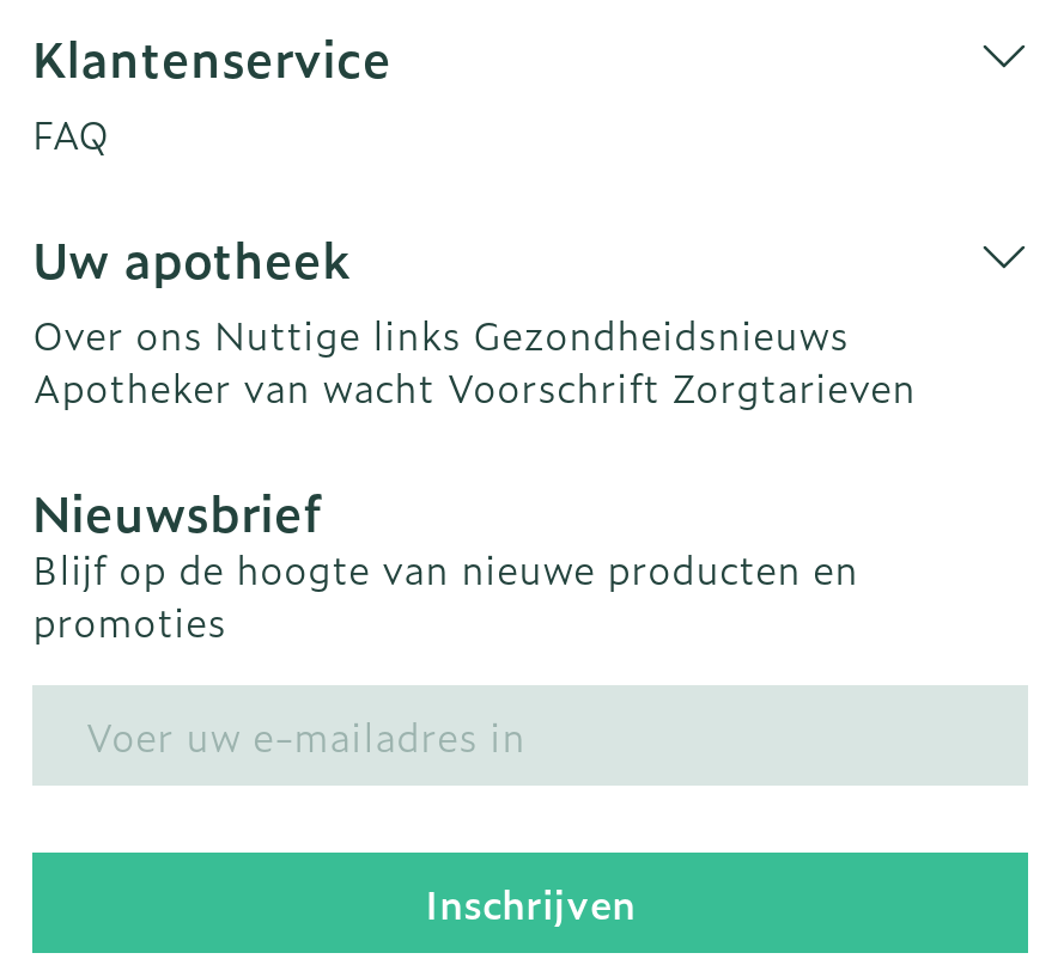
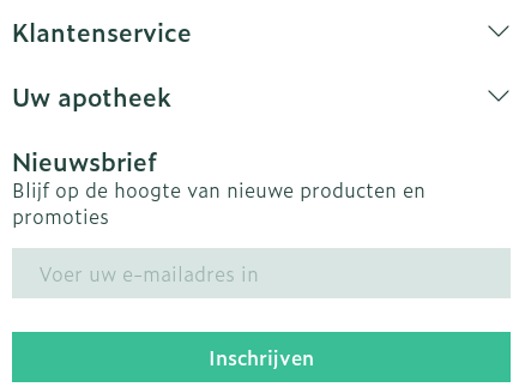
- FAQ

- Over ons Nuttige links Gezondheidsnieuws
- Apotheker van wacht Voorschrift Zorgtarieven
